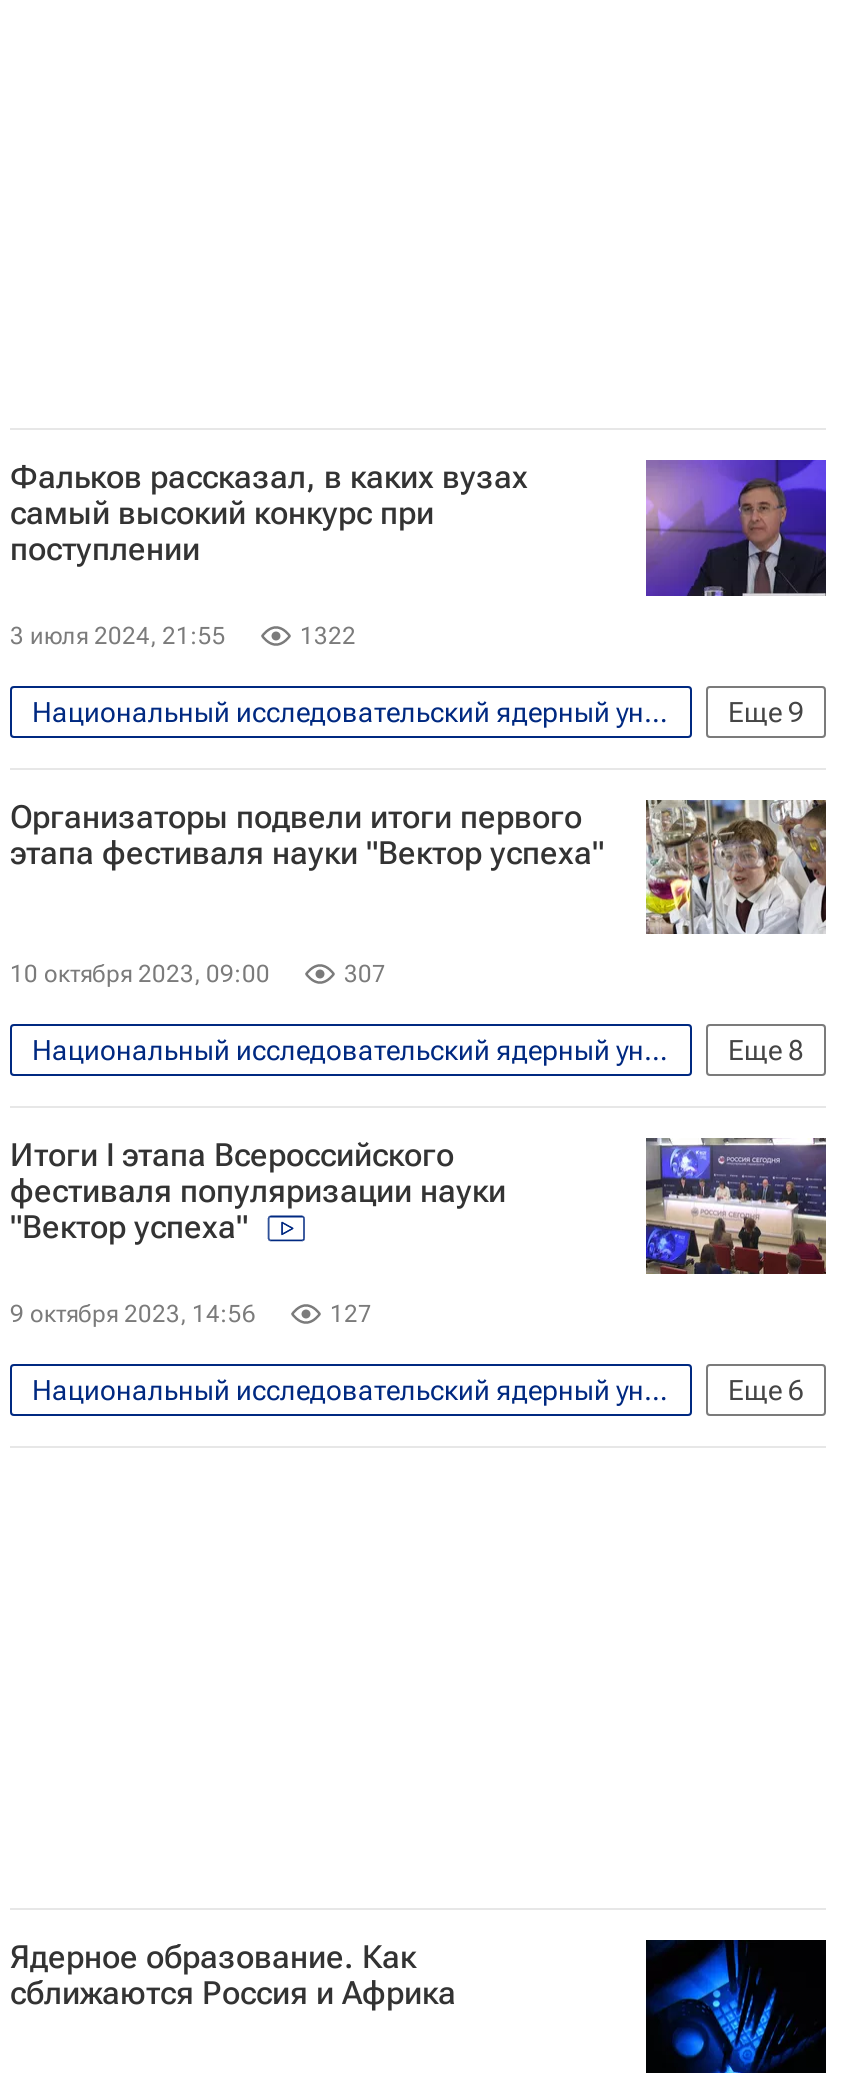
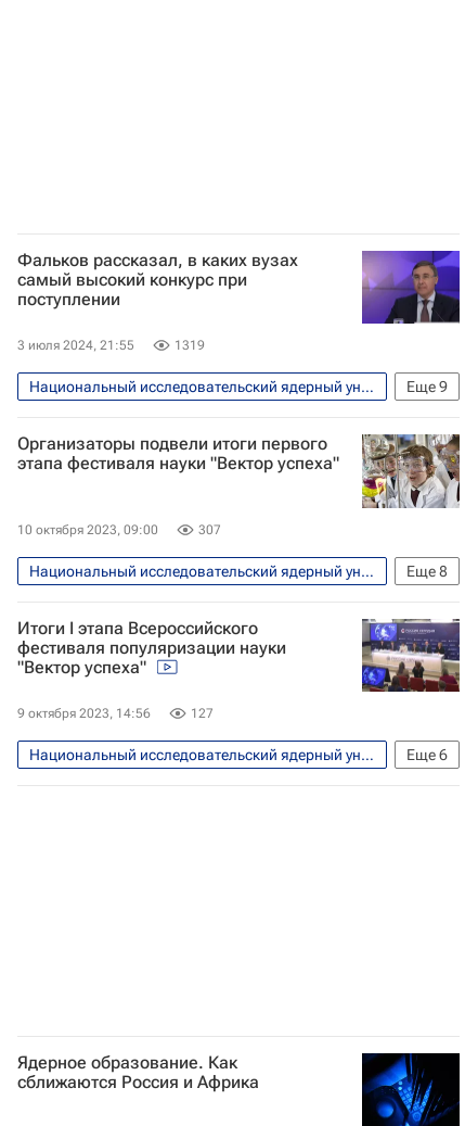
- 1322
+ 1319
